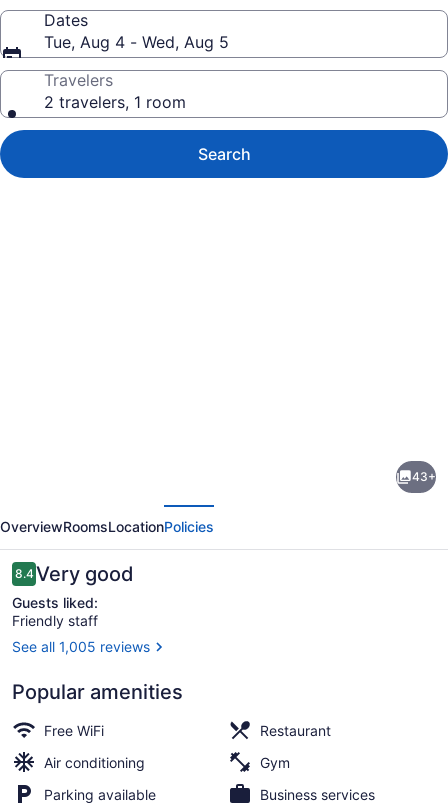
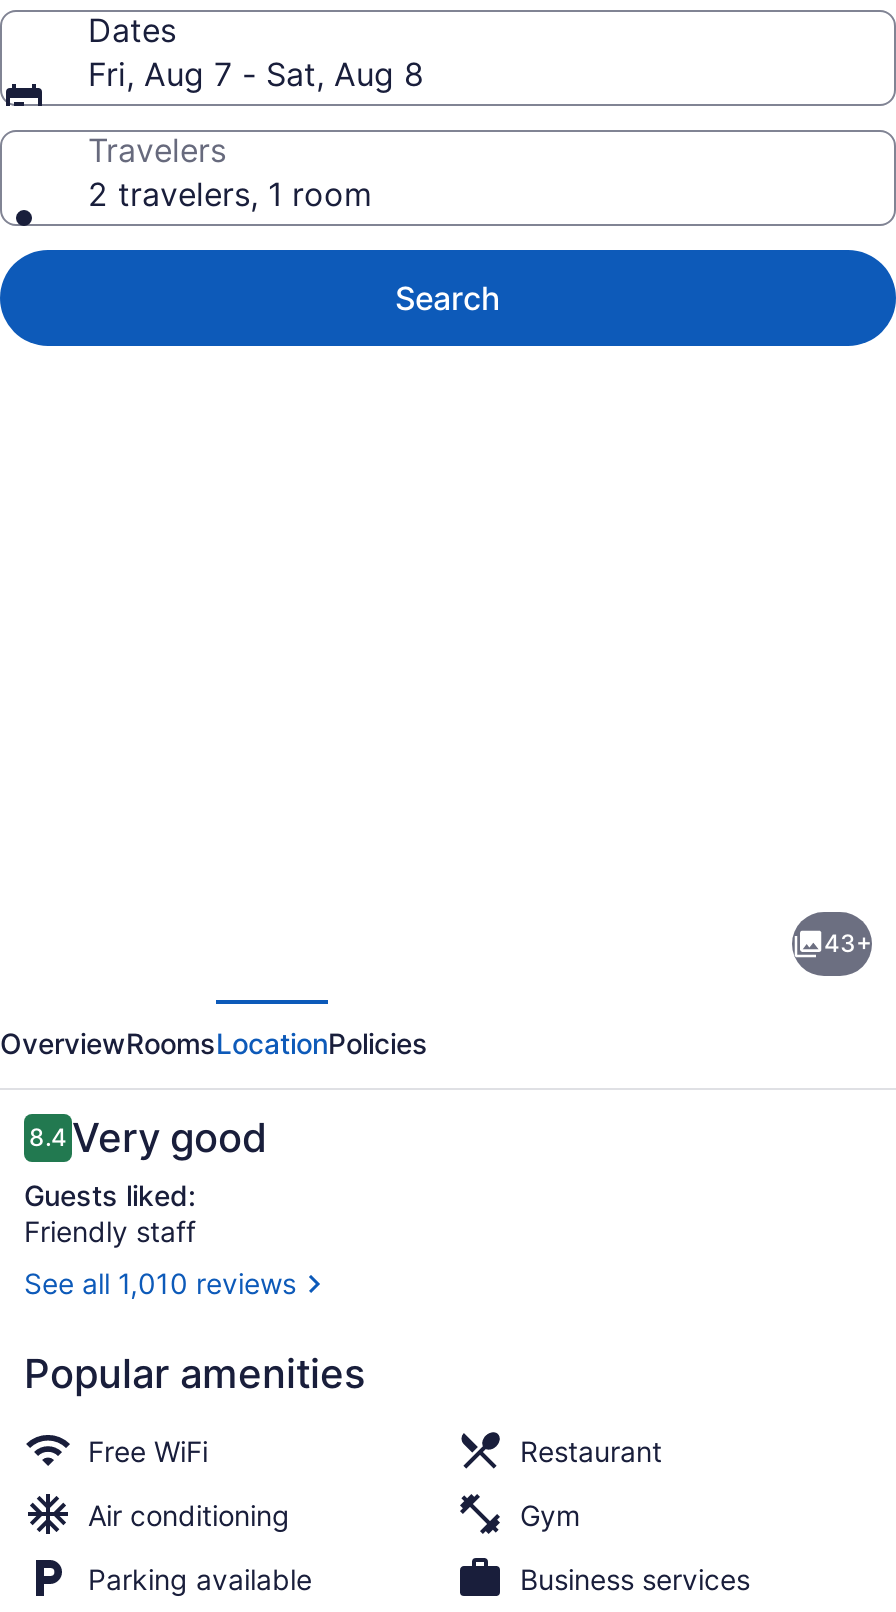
- Tue, Aug 4 - Wed, Aug 5
+ Fri, Aug 7 - Sat, Aug 8

- See all 1,005 reviews
+ See all 1,010 reviews
